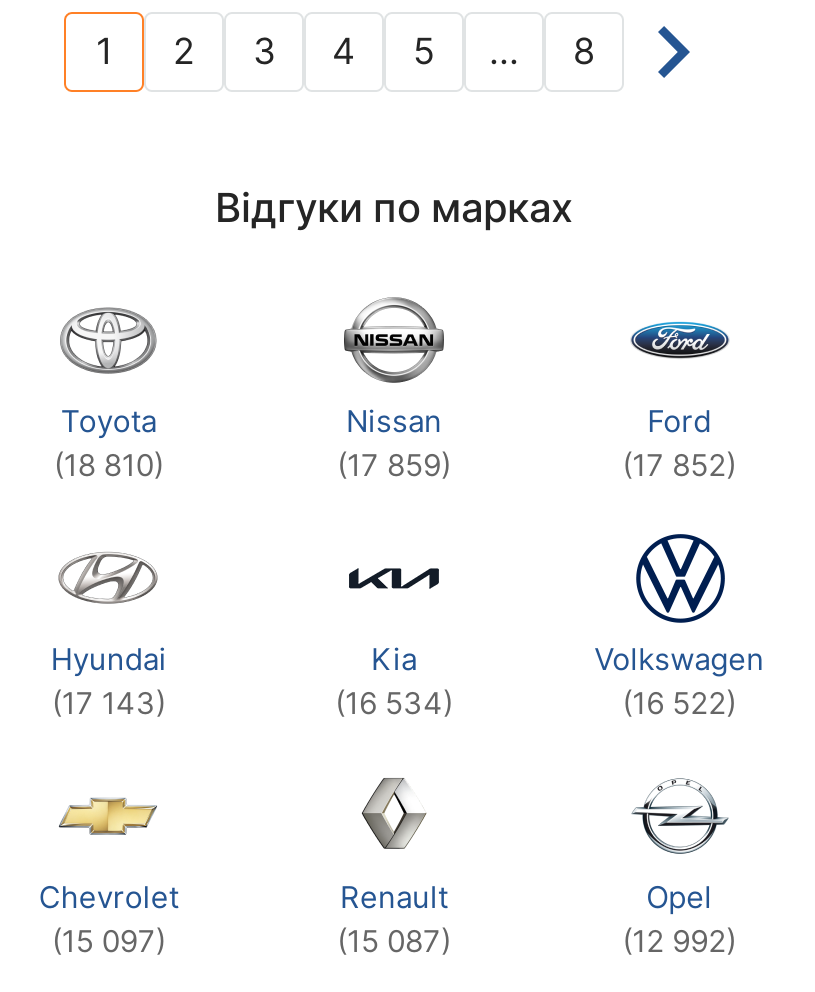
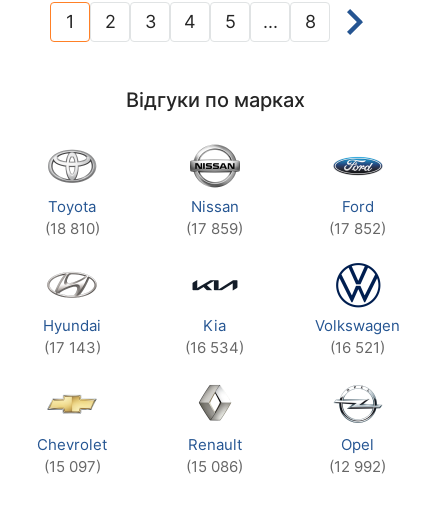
- (16 522)
+ (16 521)

- (15 087)
+ (15 086)
